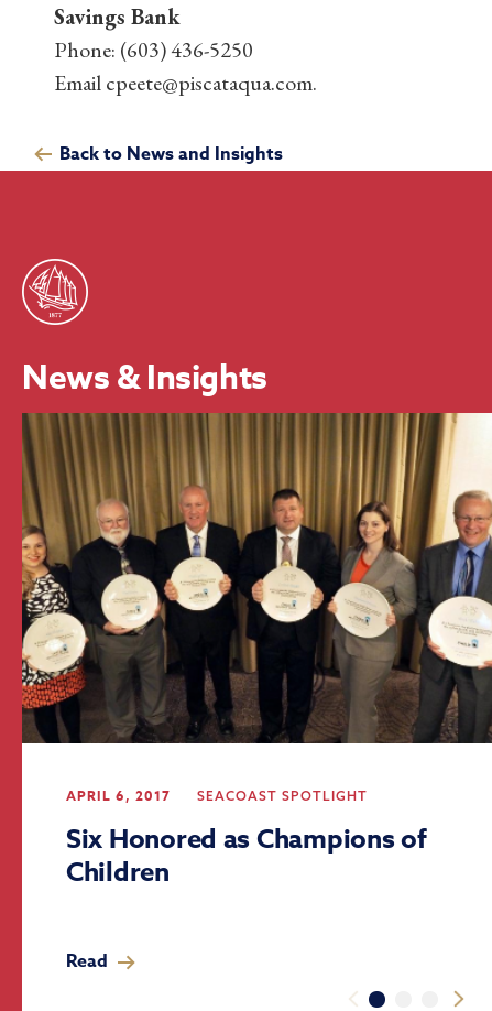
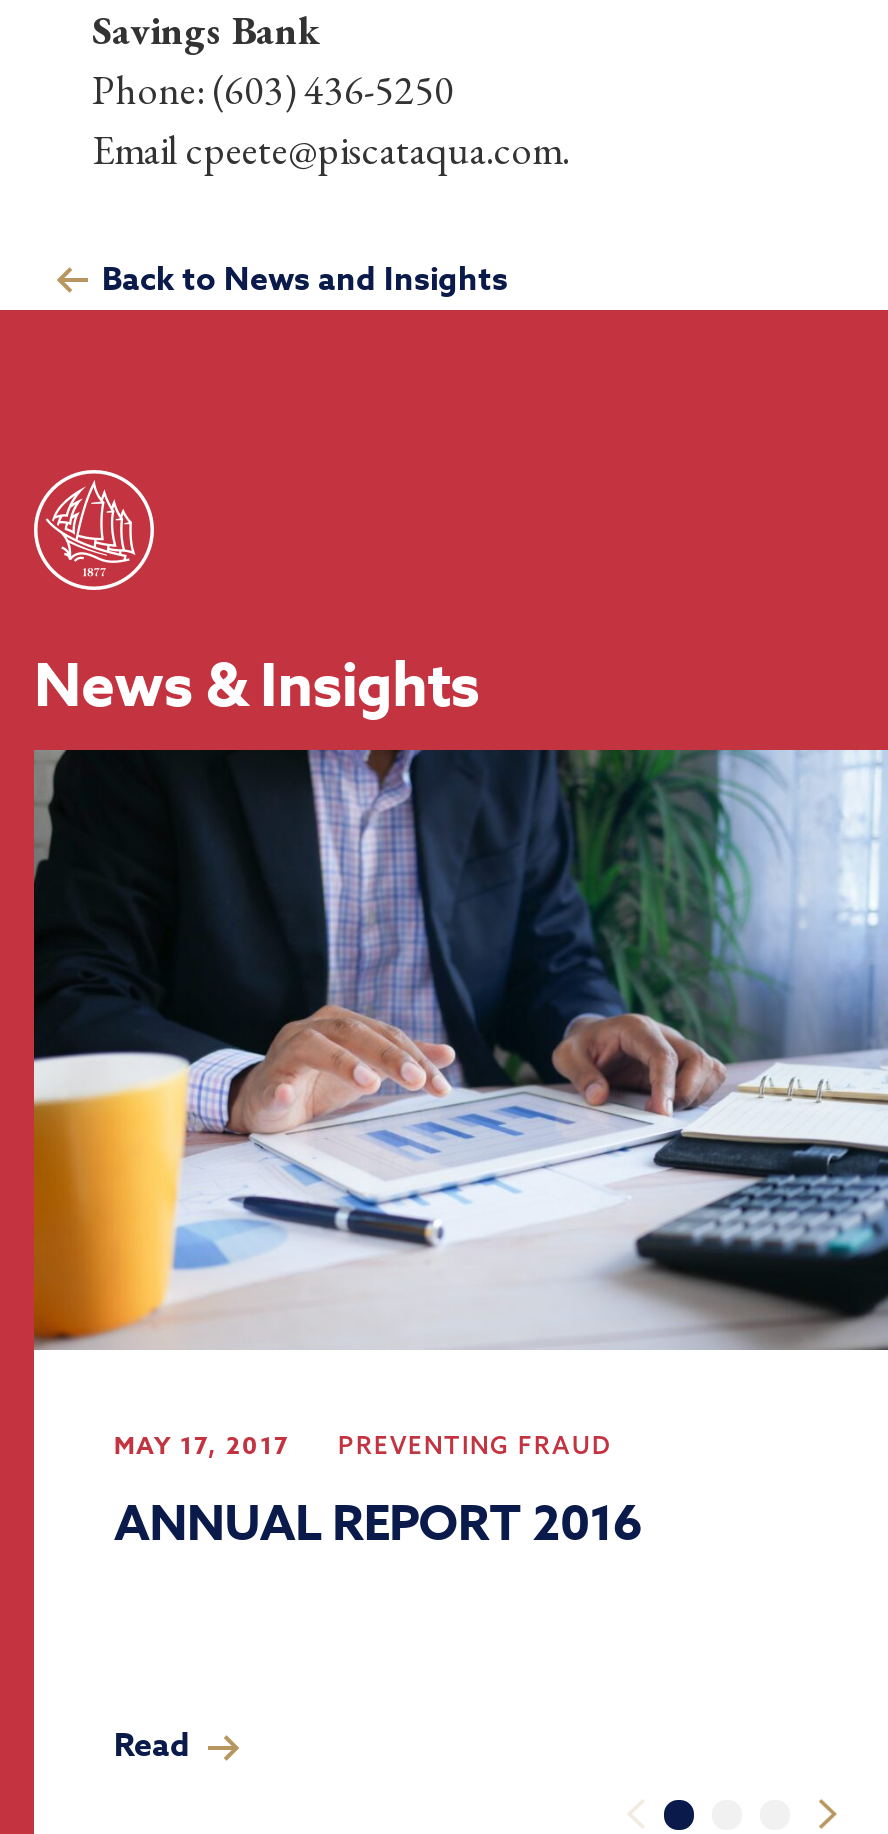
- [image]
- APRIL 6, 2017
- SEACOAST SPOTLIGHT
- Six Honored as Champions of
- Children
+ [image]
+ MAY 17, 2017
+ PREVENTING FRAUD
+ ANNUAL REPORT 2016
